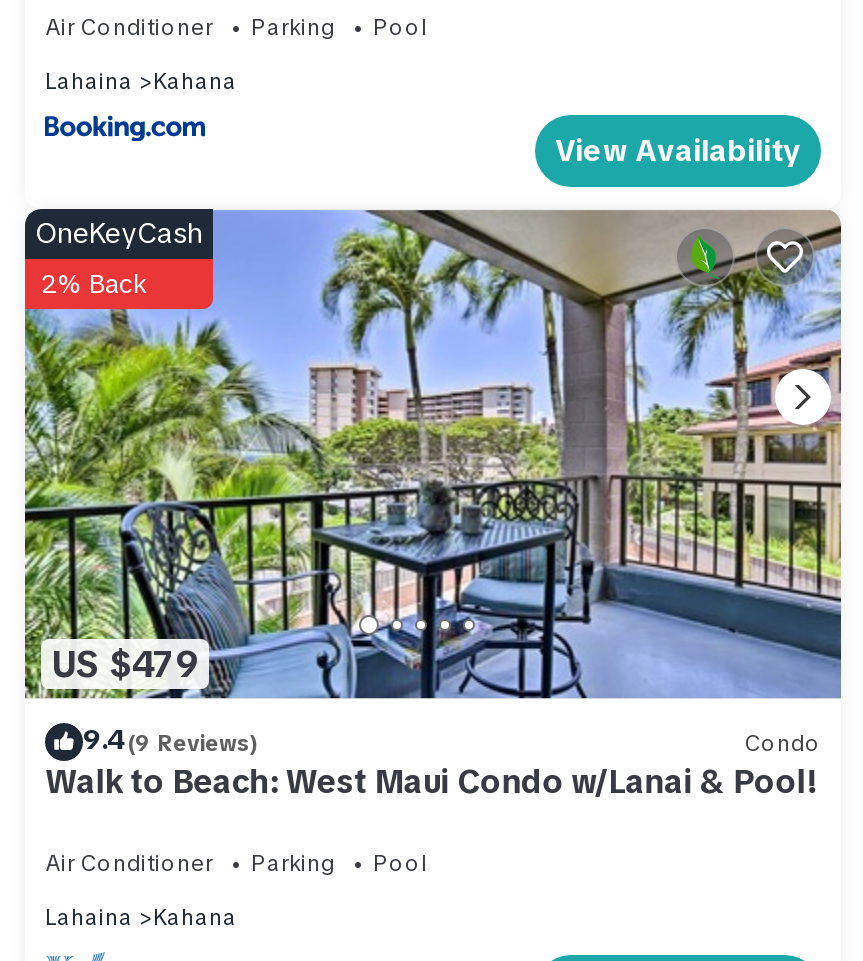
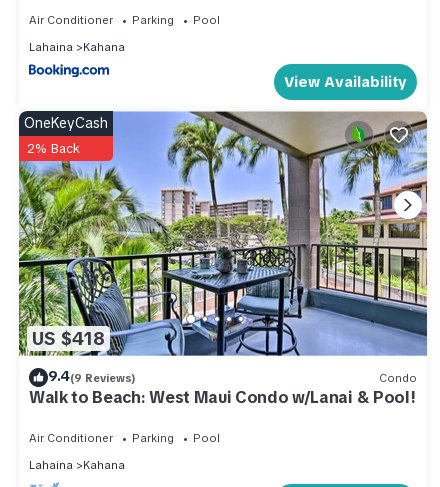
- US $479
+ US $418
